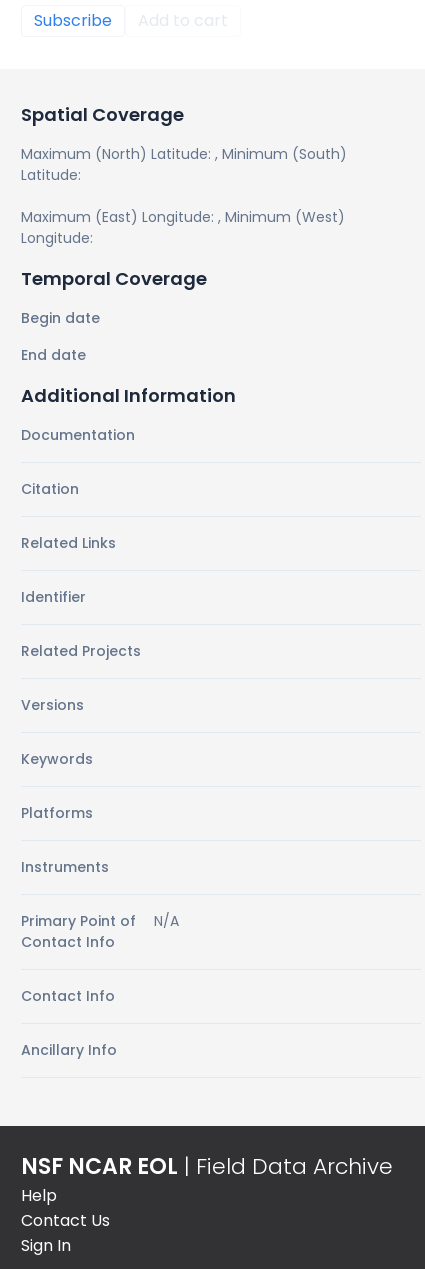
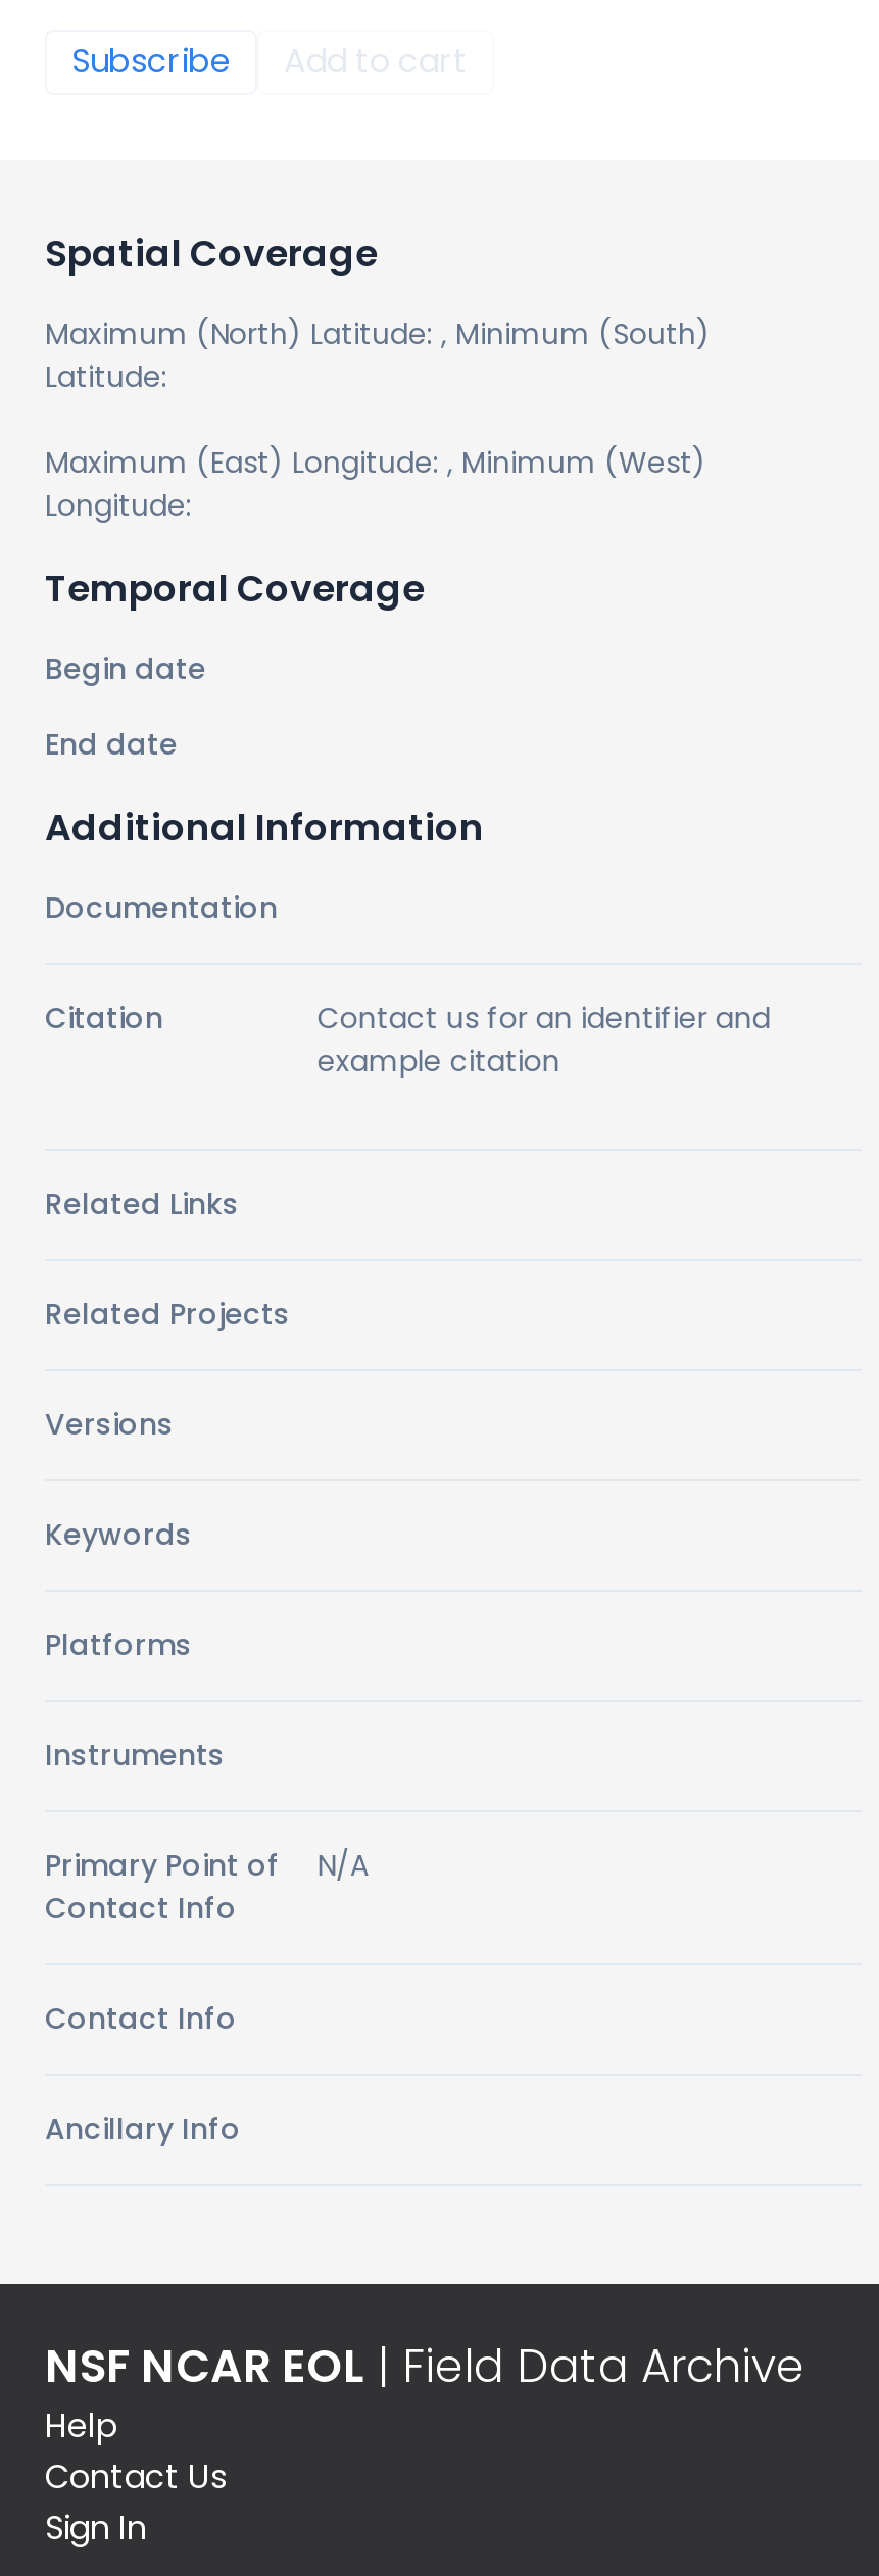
+ Contact us for an identifier and
+ example citation

moved down: Related Links

- Identifier
